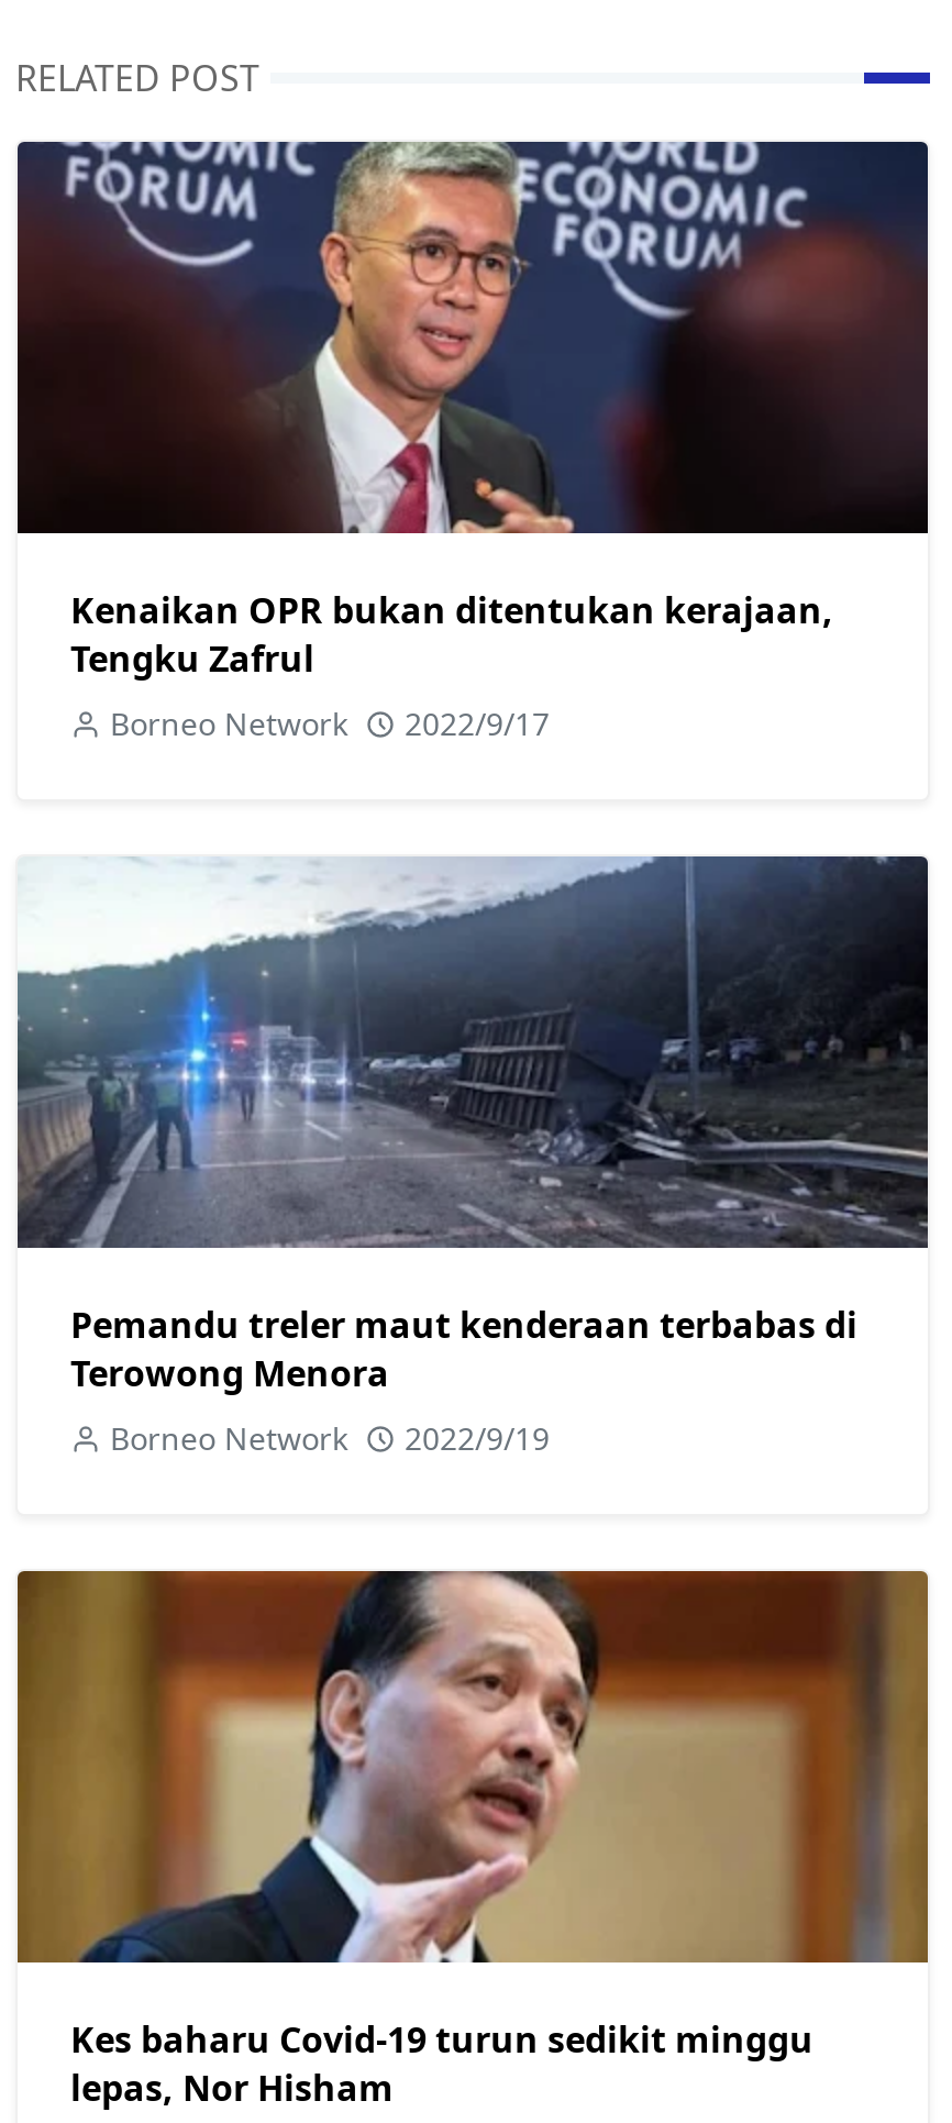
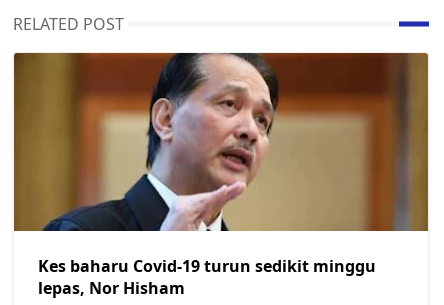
- [image]
- Kenaikan OPR bukan ditentukan kerajaan,
- Tengku Zafrul
- Borneo Network
- 2022/9/17

- [image]
- Pemandu treler maut kenderaan terbabas di
- Terowong Menora
- Borneo Network
- 2022/9/19
